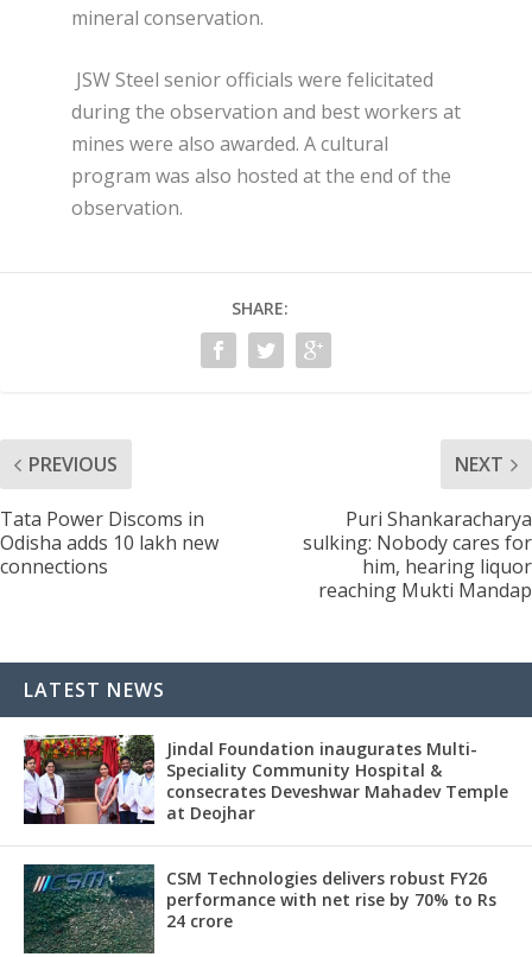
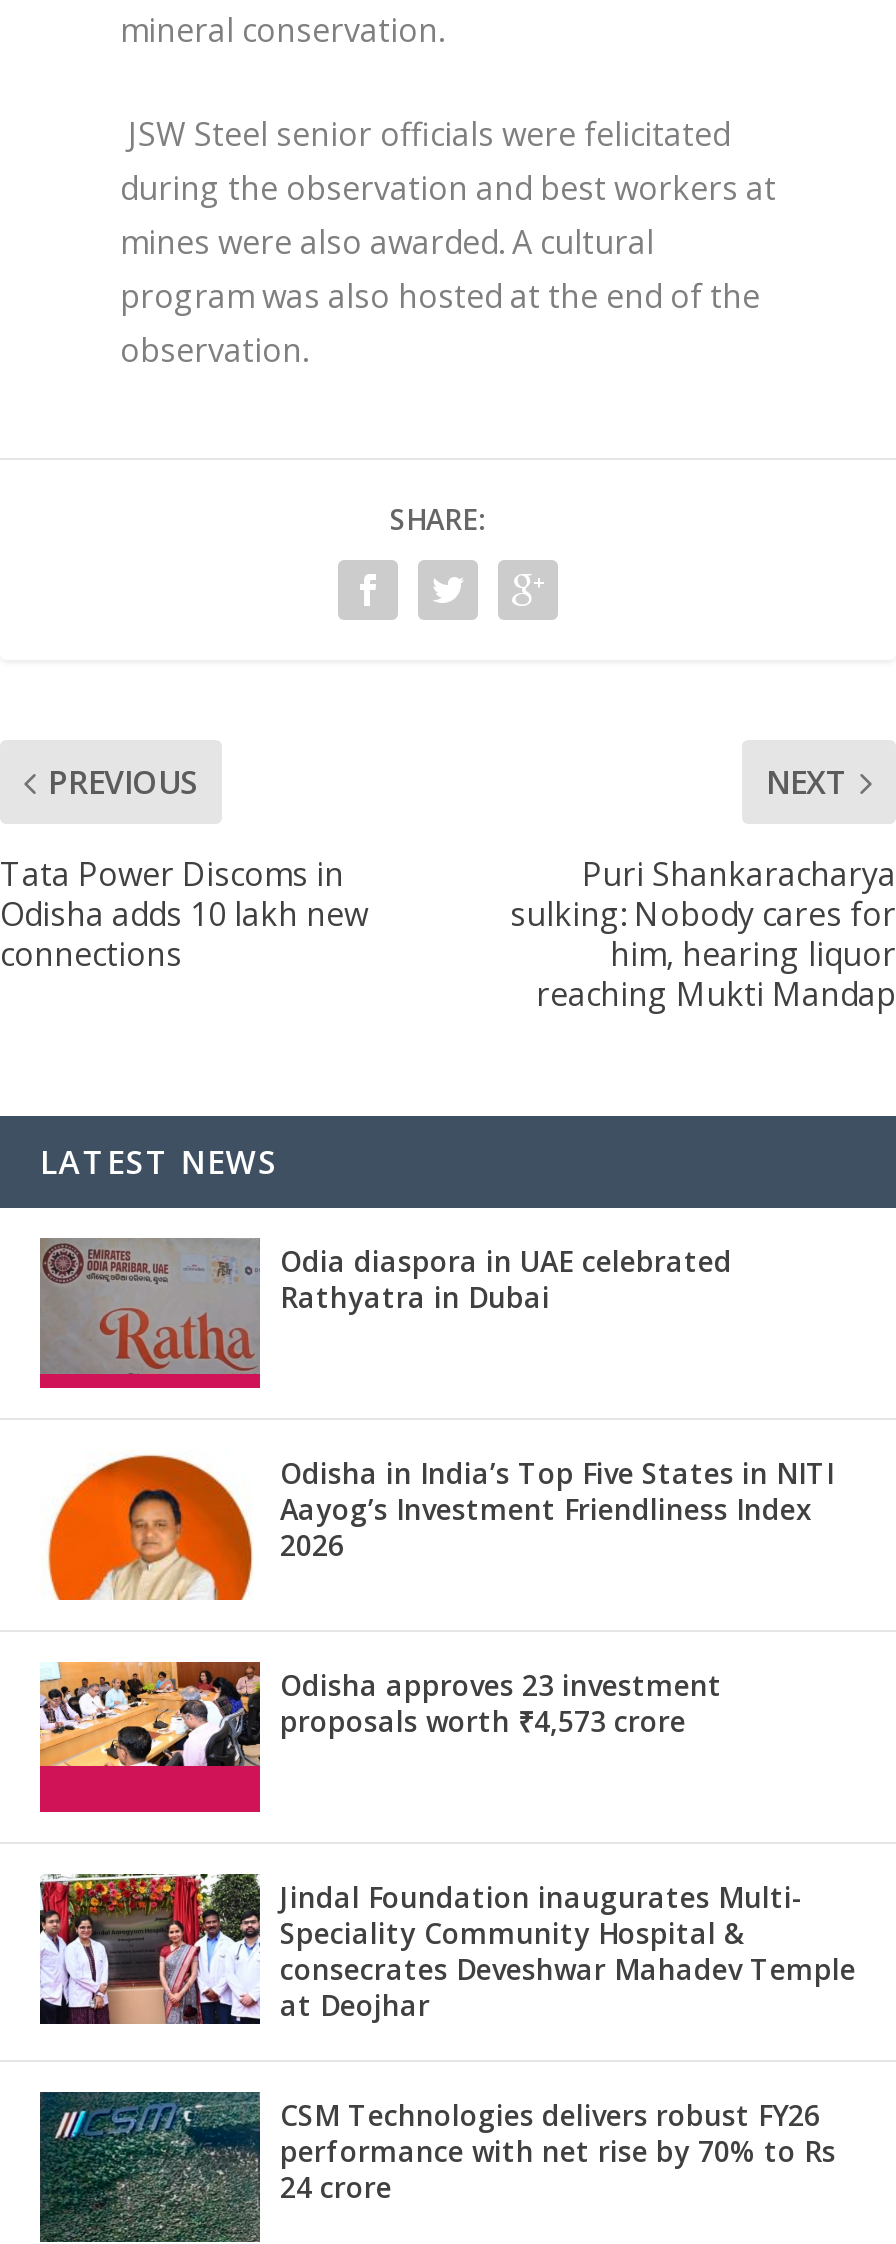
+ [image]
+ Odia diaspora in UAE celebrated
+ Rathyatra in Dubai

+ [image]
+ Odisha approves 23 investment
+ proposals worth ₹4,573 crore

+ [image]
+ Odisha in India’s Top Five States in NITI
+ Aayog’s Investment Friendliness Index
+ 2026
